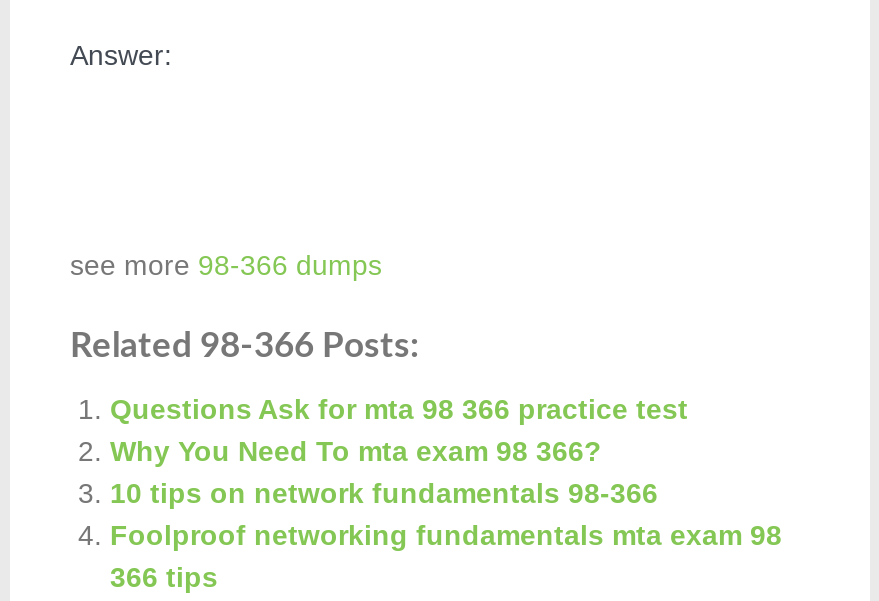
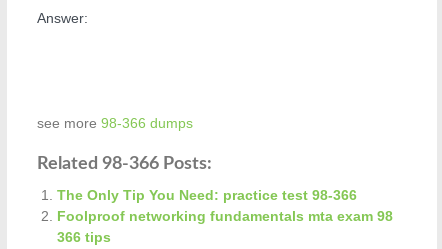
- Questions Ask for mta 98 366 practice test
- Why You Need To mta exam 98 366?
- 10 tips on network fundamentals 98-366
+ The Only Tip You Need: practice test 98-366
